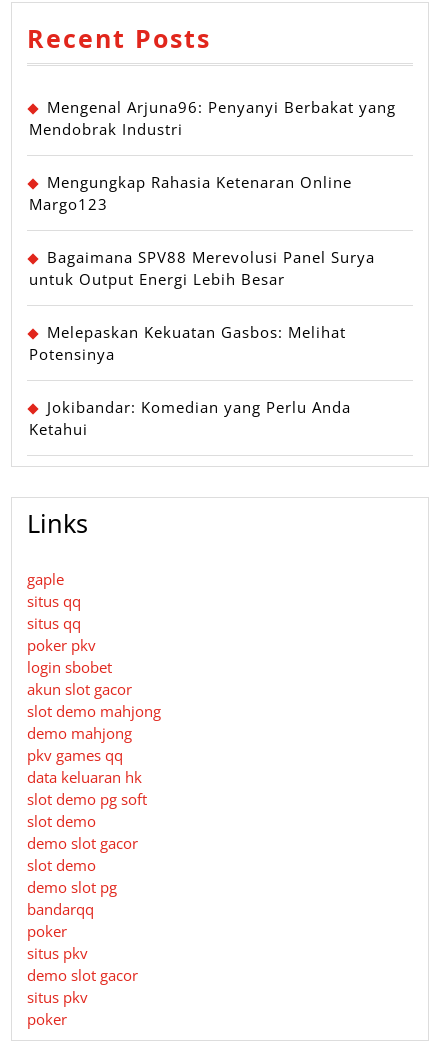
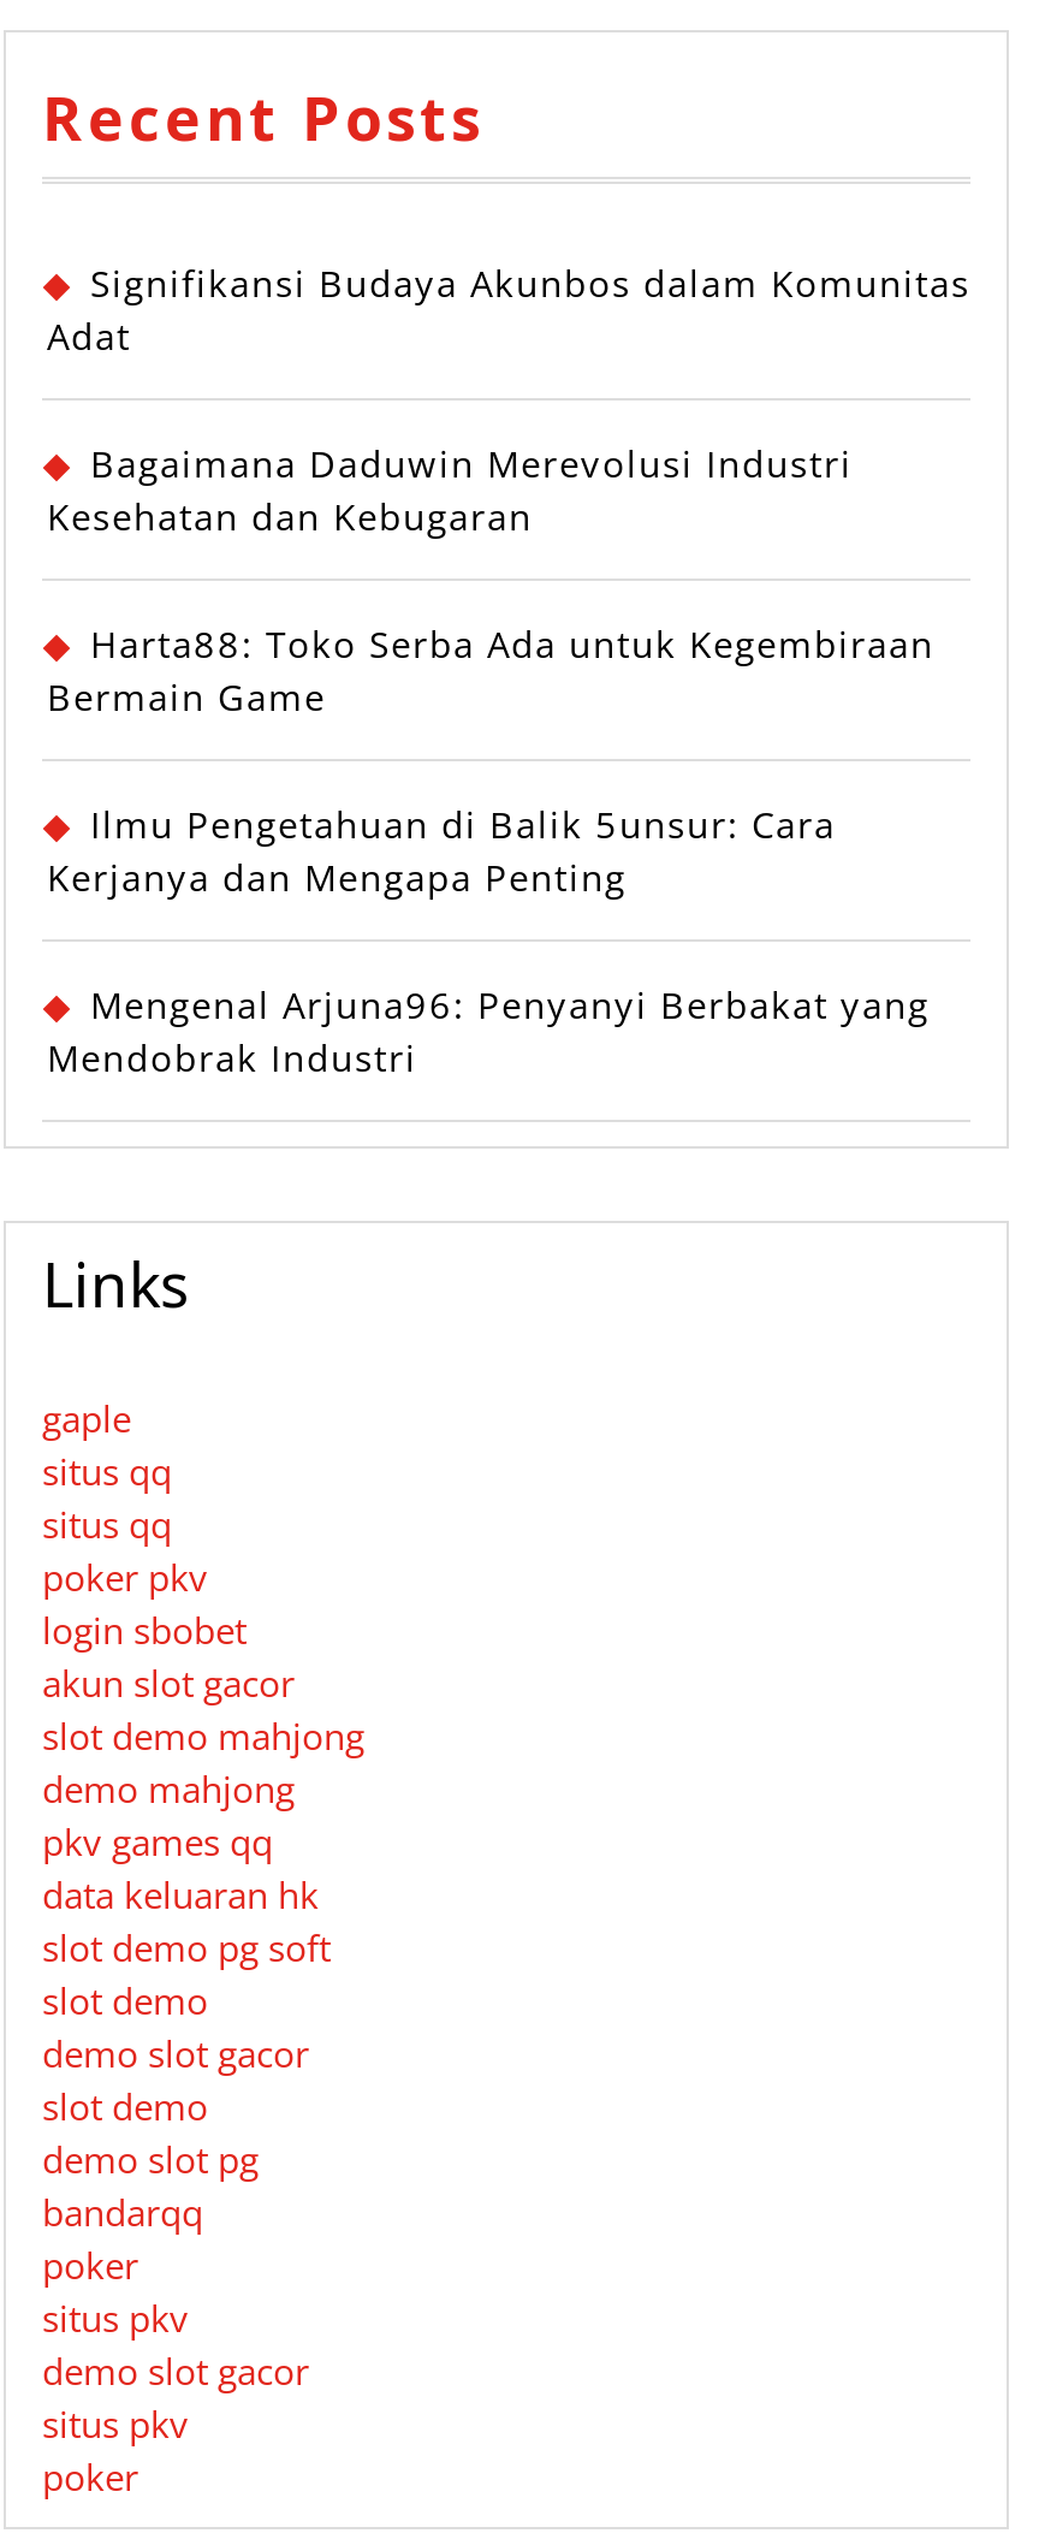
+ Signifikansi Budaya Akunbos dalam Komunitas
+ Adat
+ Bagaimana Daduwin Merevolusi Industri
+ Kesehatan dan Kebugaran
+ Harta88: Toko Serba Ada untuk Kegembiraan
+ Bermain Game
+ Ilmu Pengetahuan di Balik 5unsur: Cara
+ Kerjanya dan Mengapa Penting

moved down: Mengenal Arjuna96: Penyanyi Berbakat yang | Mendobrak Industri

- Mengungkap Rahasia Ketenaran Online
- Margo123
- Bagaimana SPV88 Merevolusi Panel Surya
- untuk Output Energi Lebih Besar
- Melepaskan Kekuatan Gasbos: Melihat
- Potensinya
- Jokibandar: Komedian yang Perlu Anda
- Ketahui
